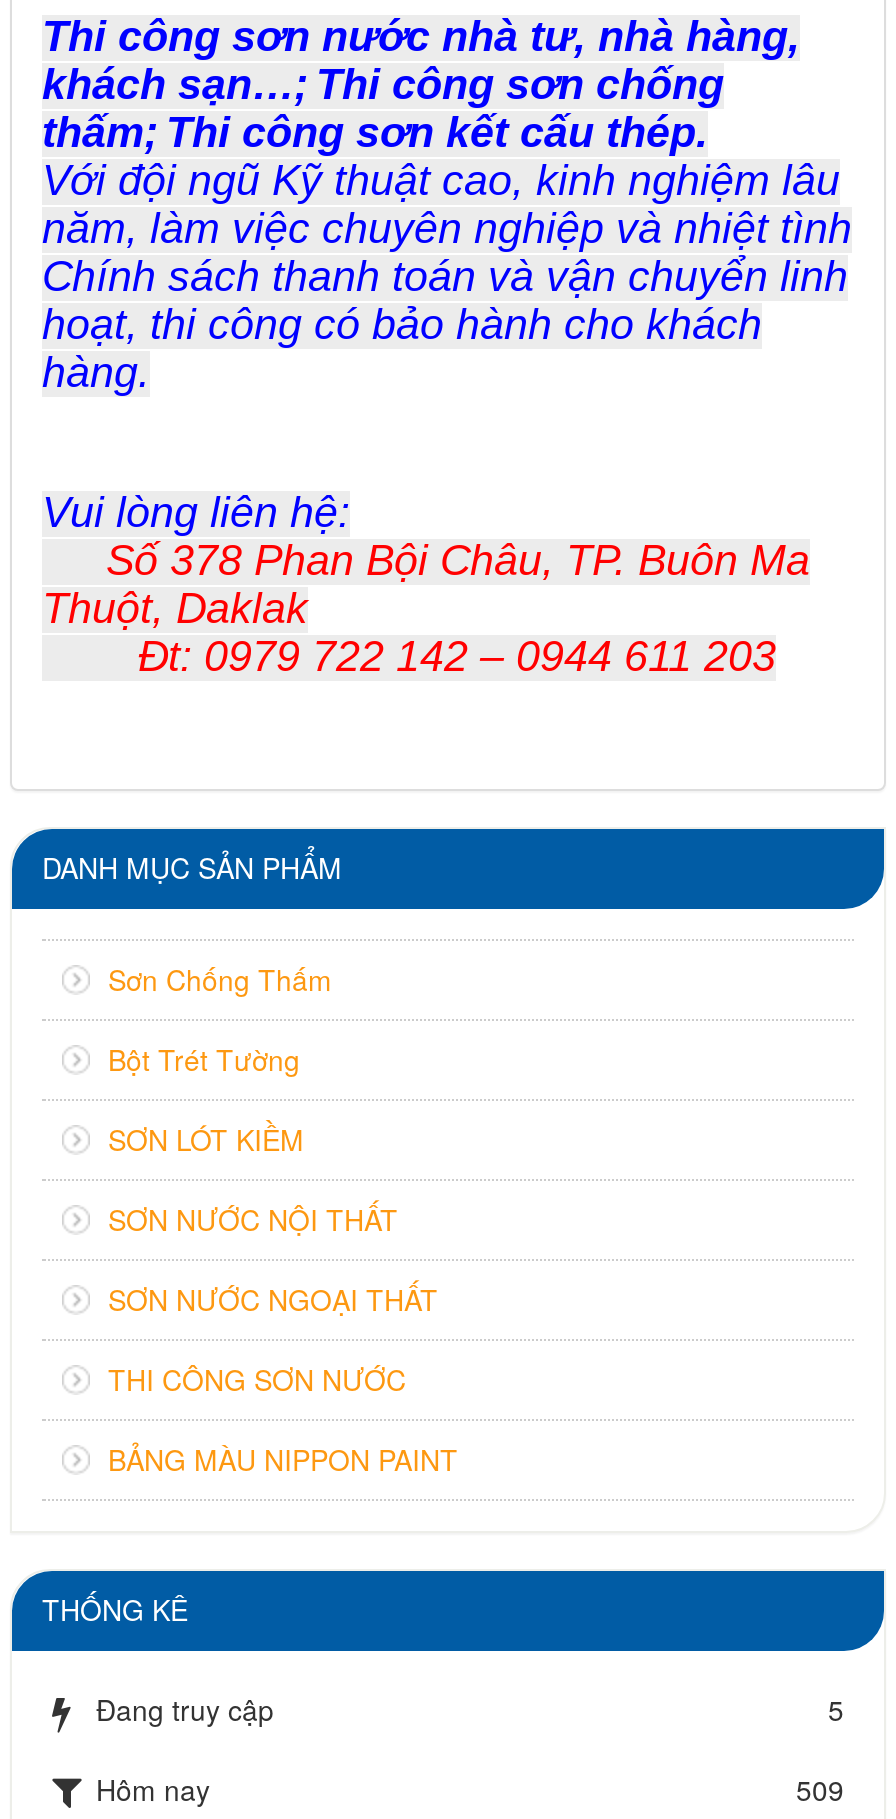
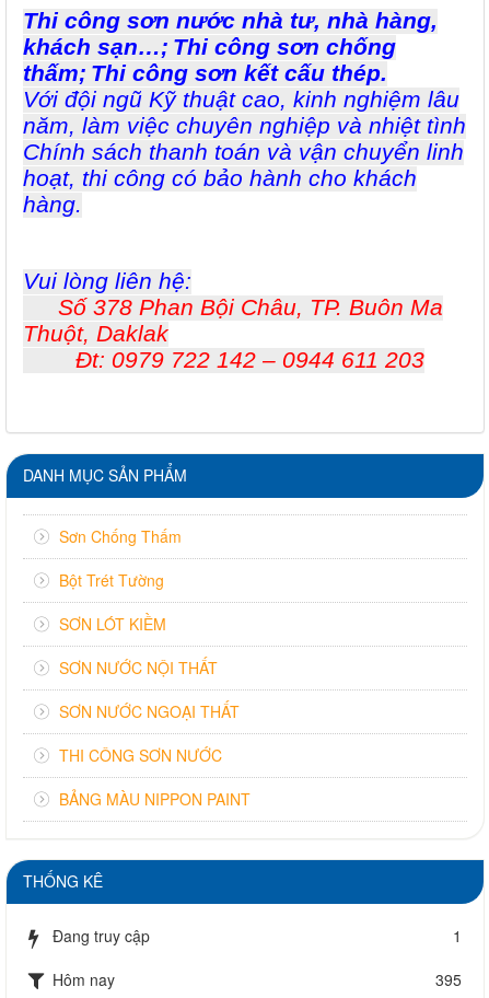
- 5
+ 1

- 509
+ 395
